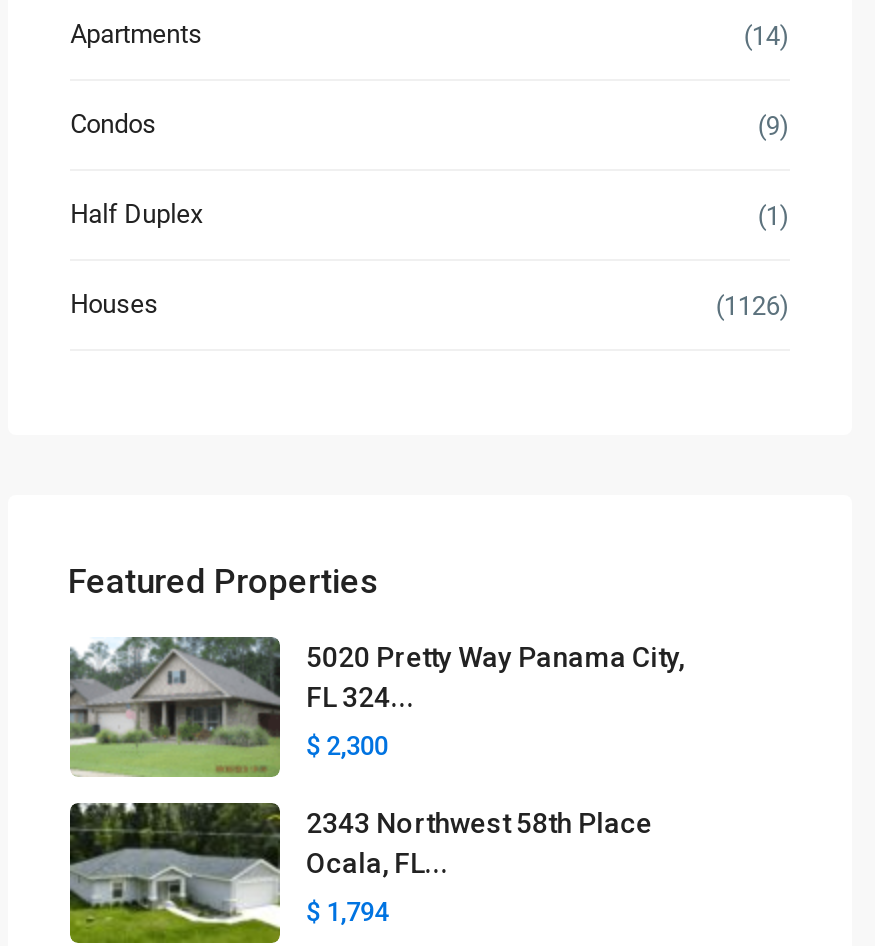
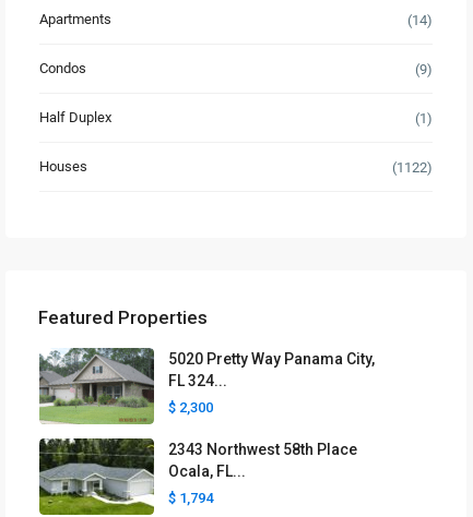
- (1126)
+ (1122)
